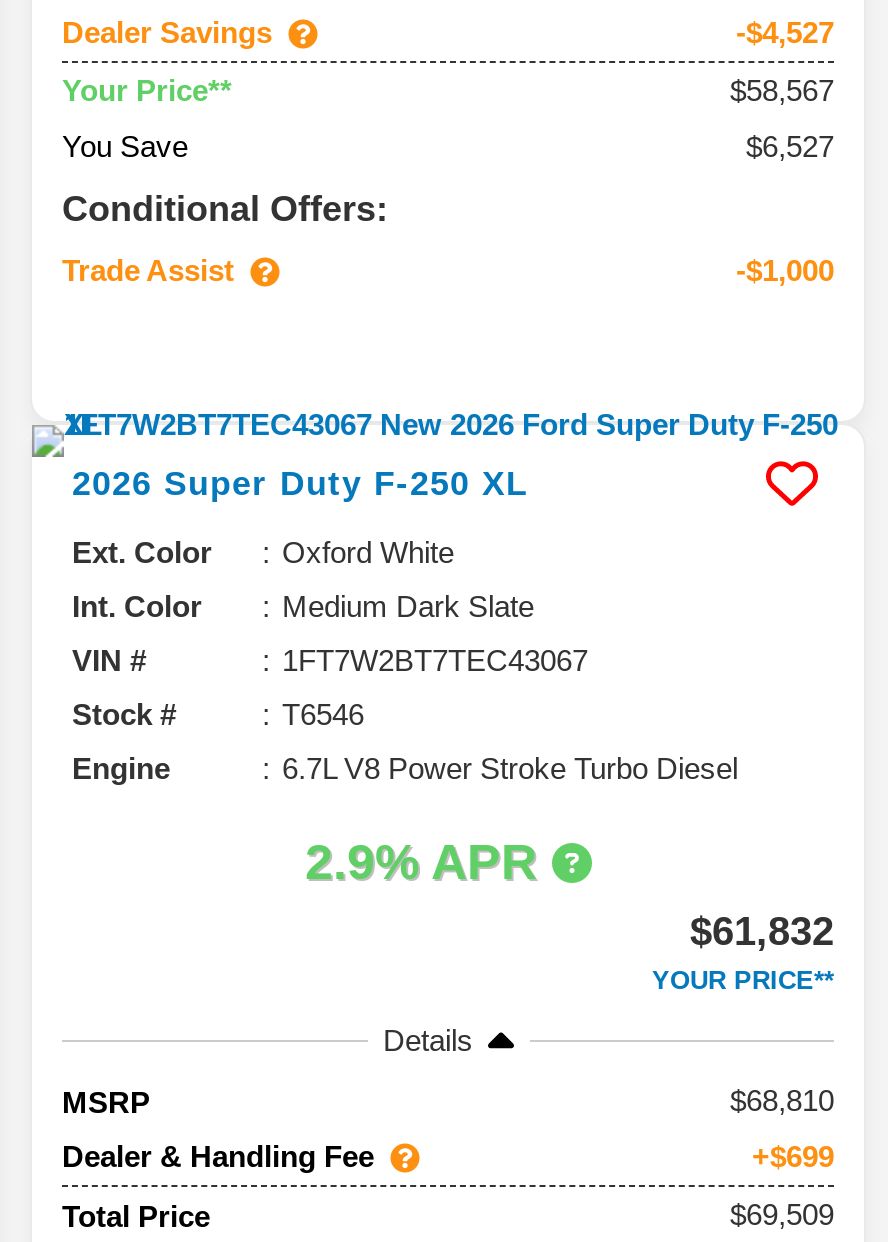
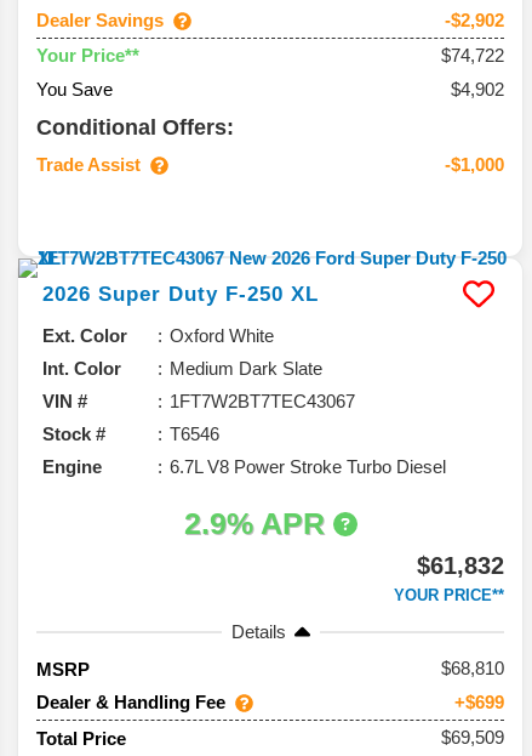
- -$4,527
+ -$2,902

- $58,567
+ $74,722

- $6,527
+ $4,902
